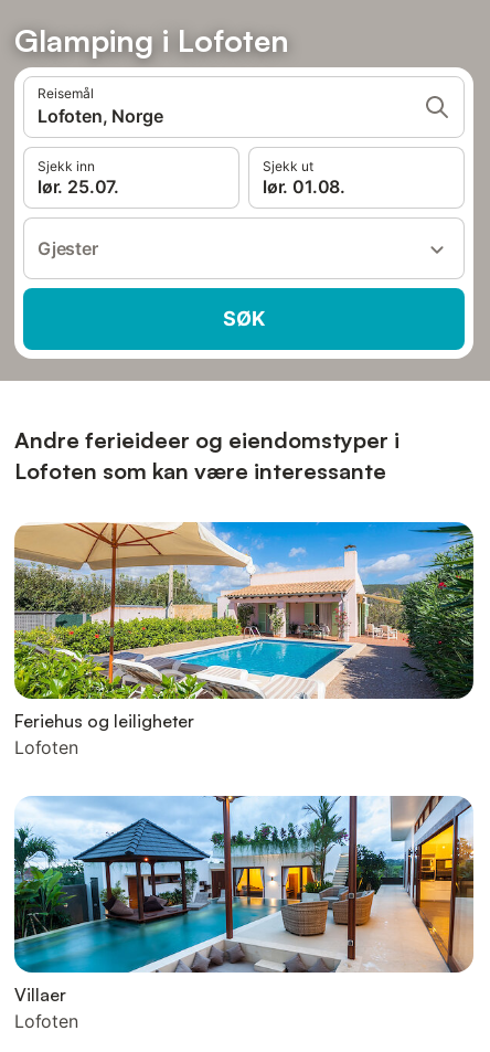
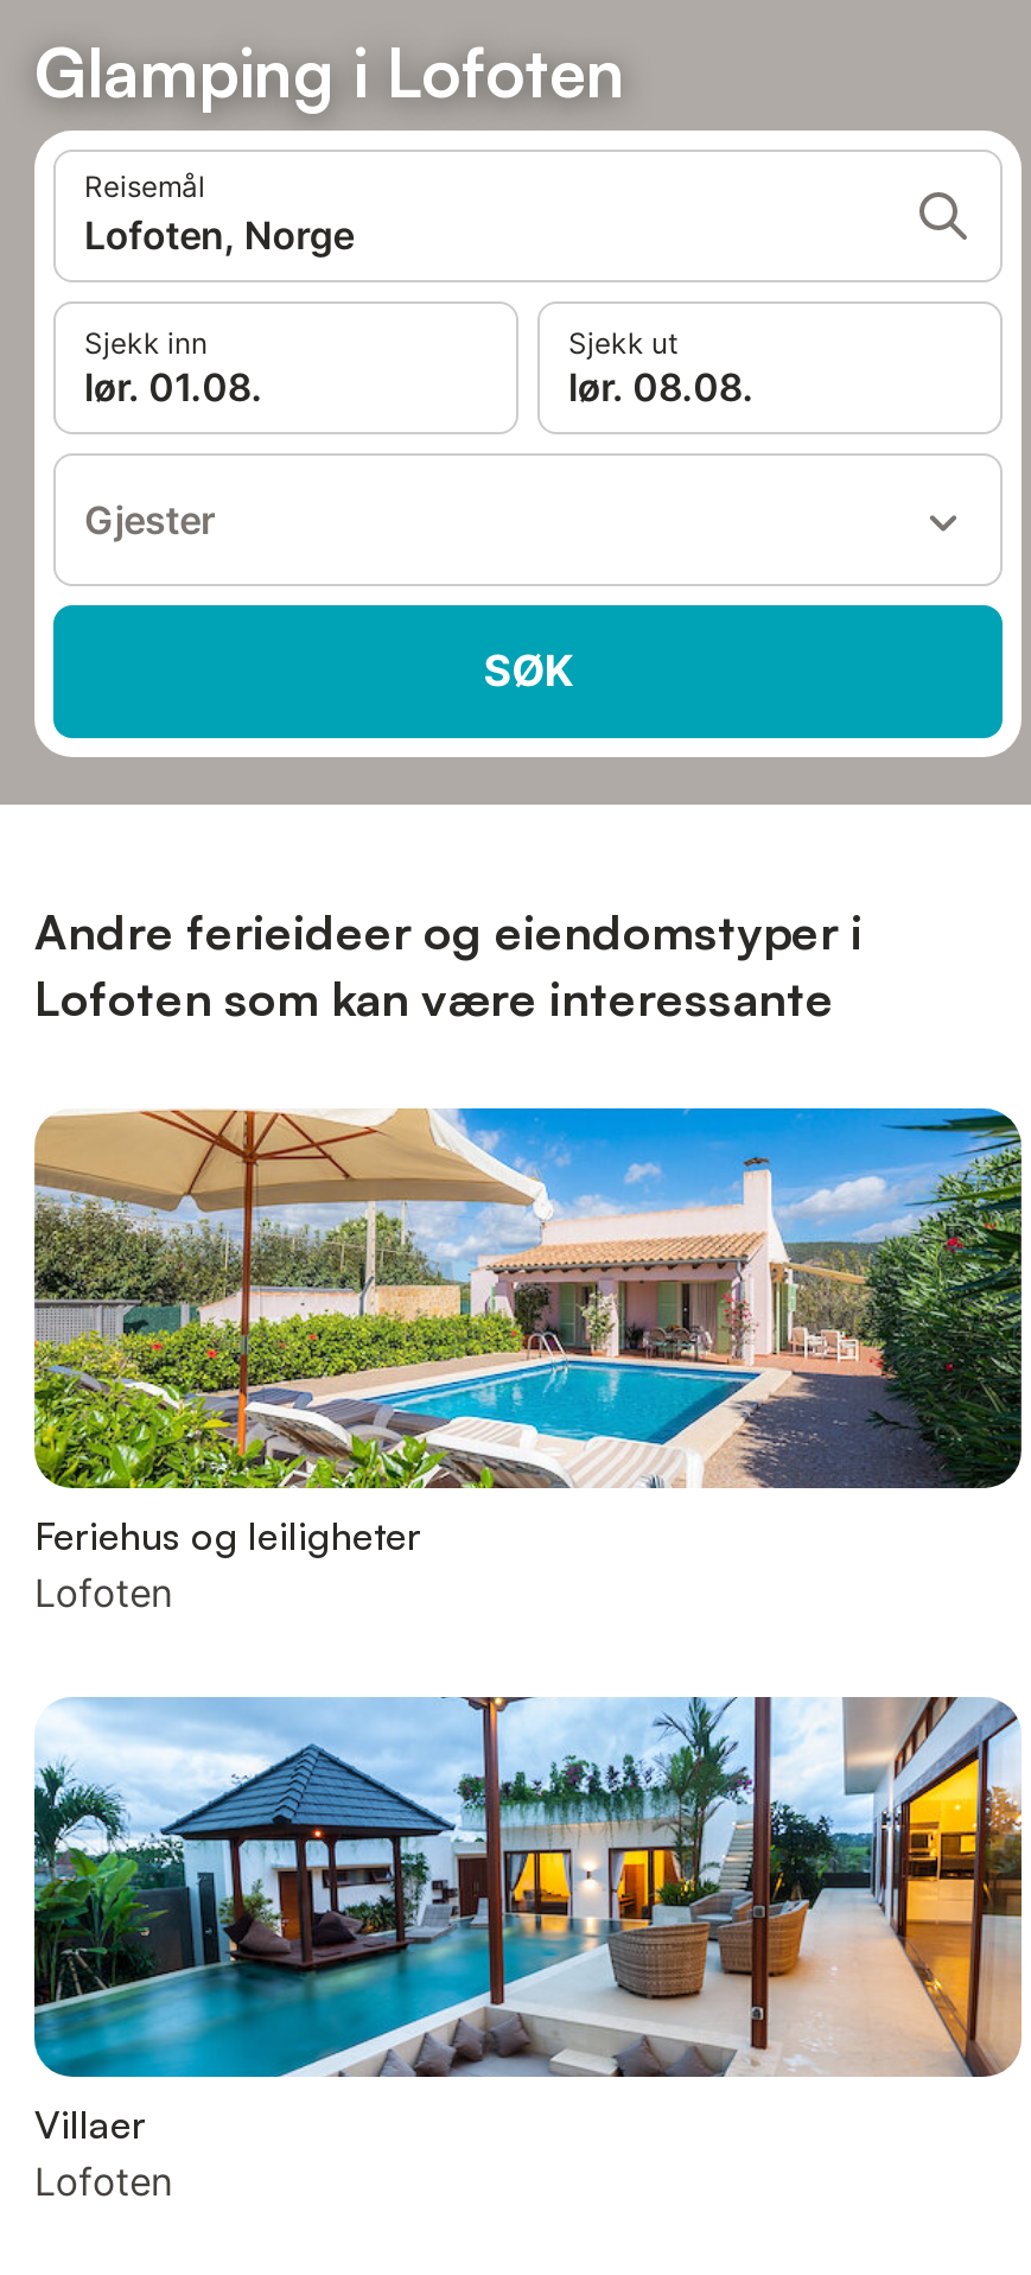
- lør. 25.07.
+ lør. 01.08.

- lør. 01.08.
+ lør. 08.08.
